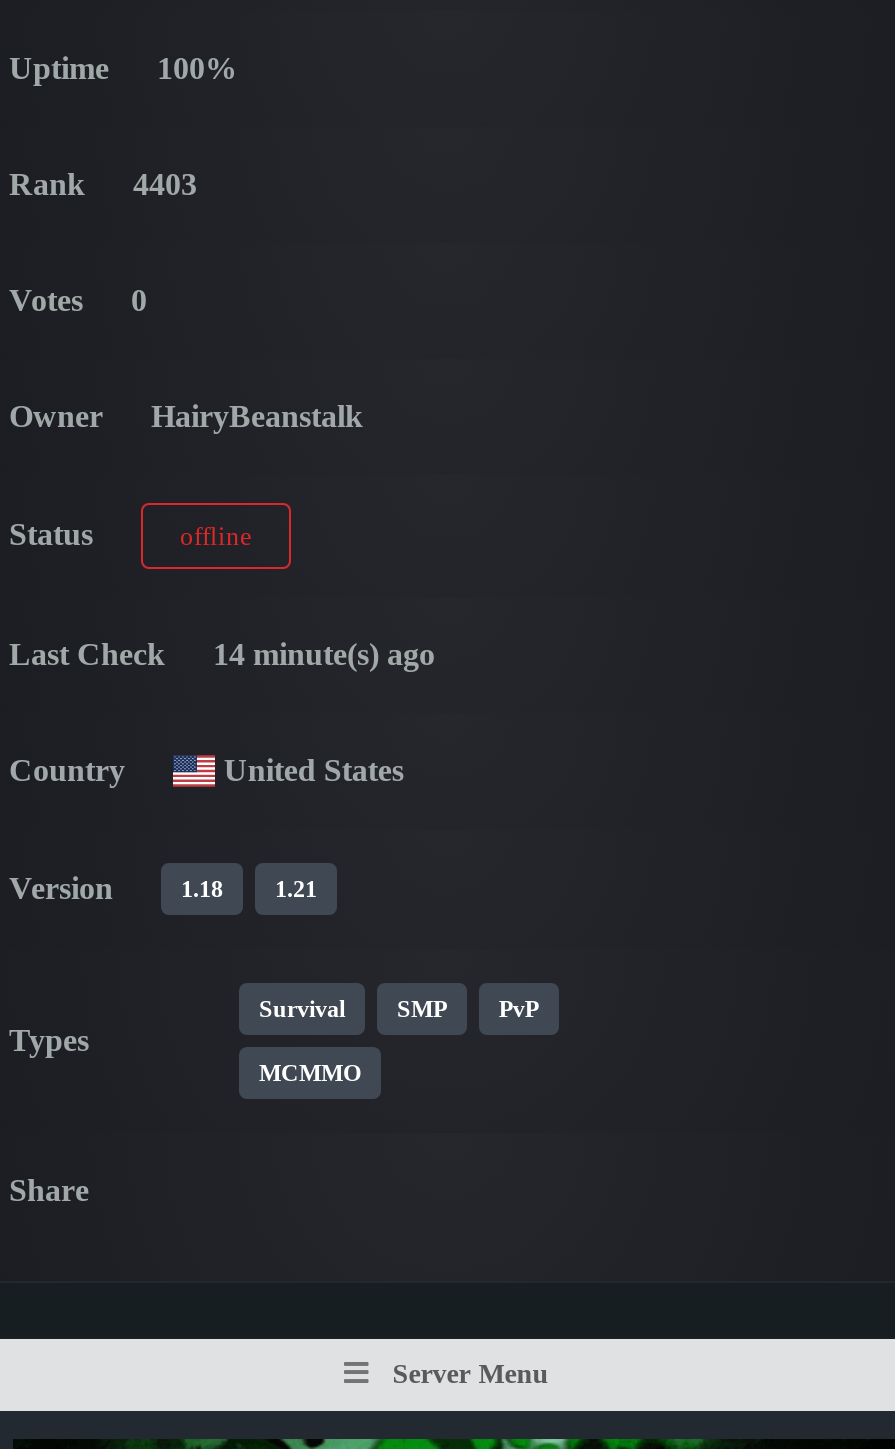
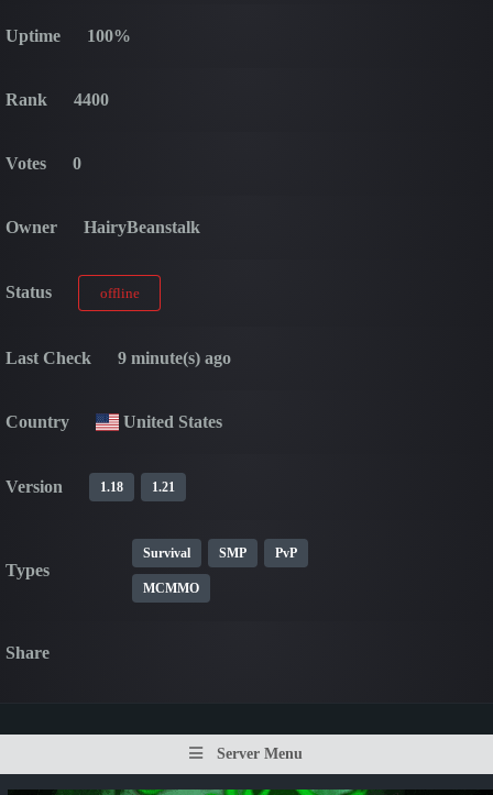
- Rank 4403
+ Rank 4400

- Last Check 14 minute(s) ago
+ Last Check 9 minute(s) ago
